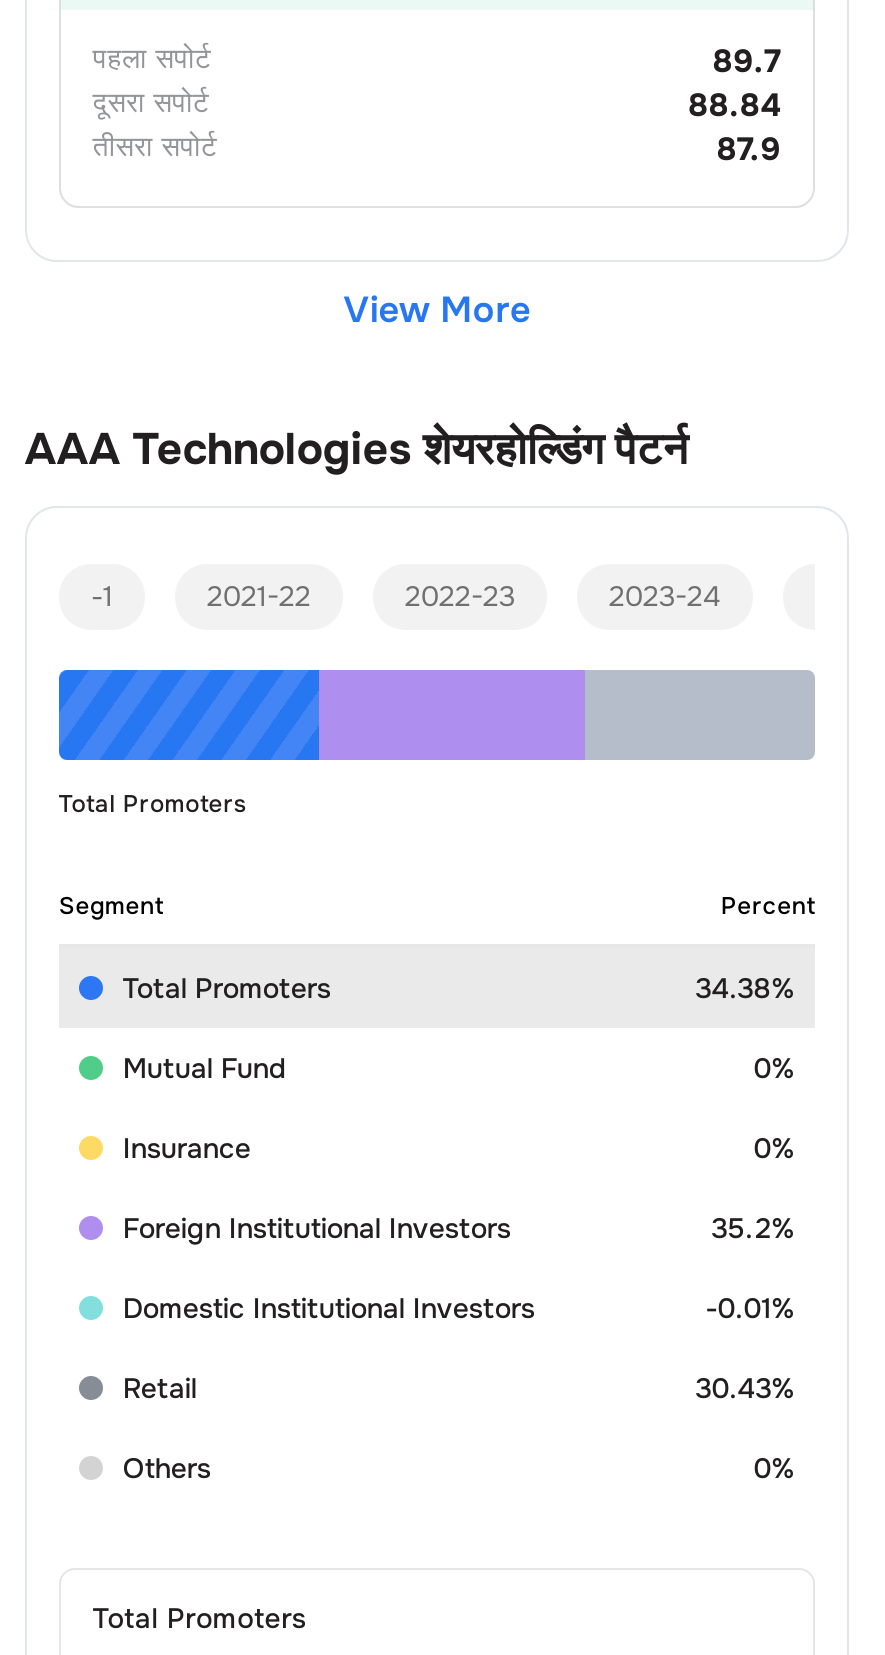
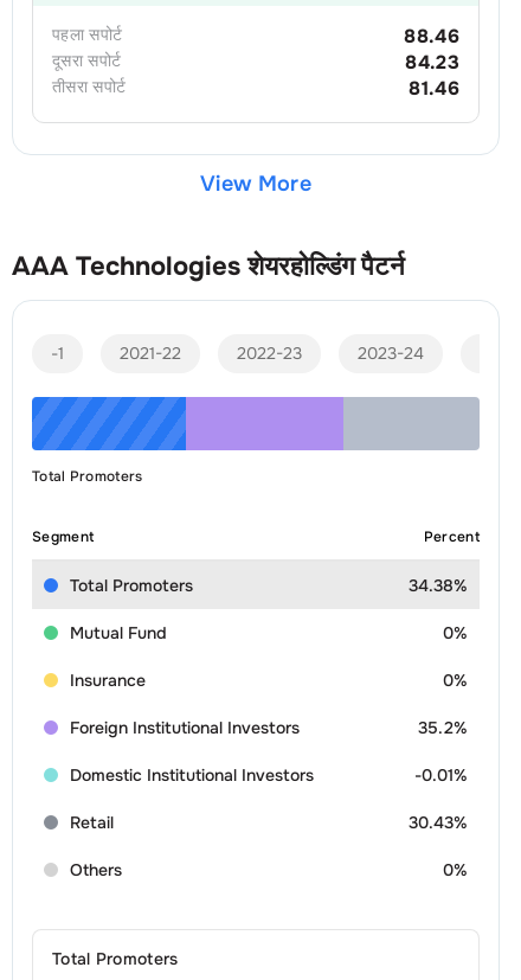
- 89.7
+ 88.46

- 88.84
+ 84.23

- 87.9
+ 81.46
